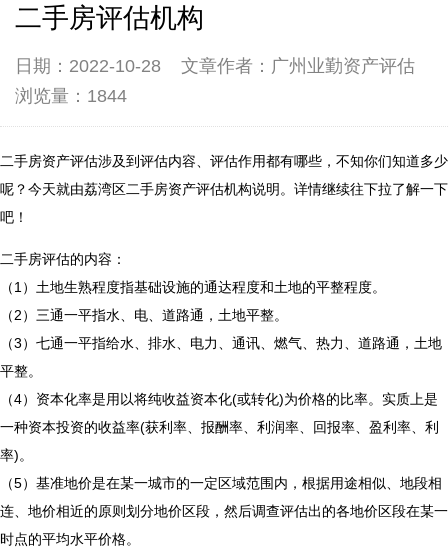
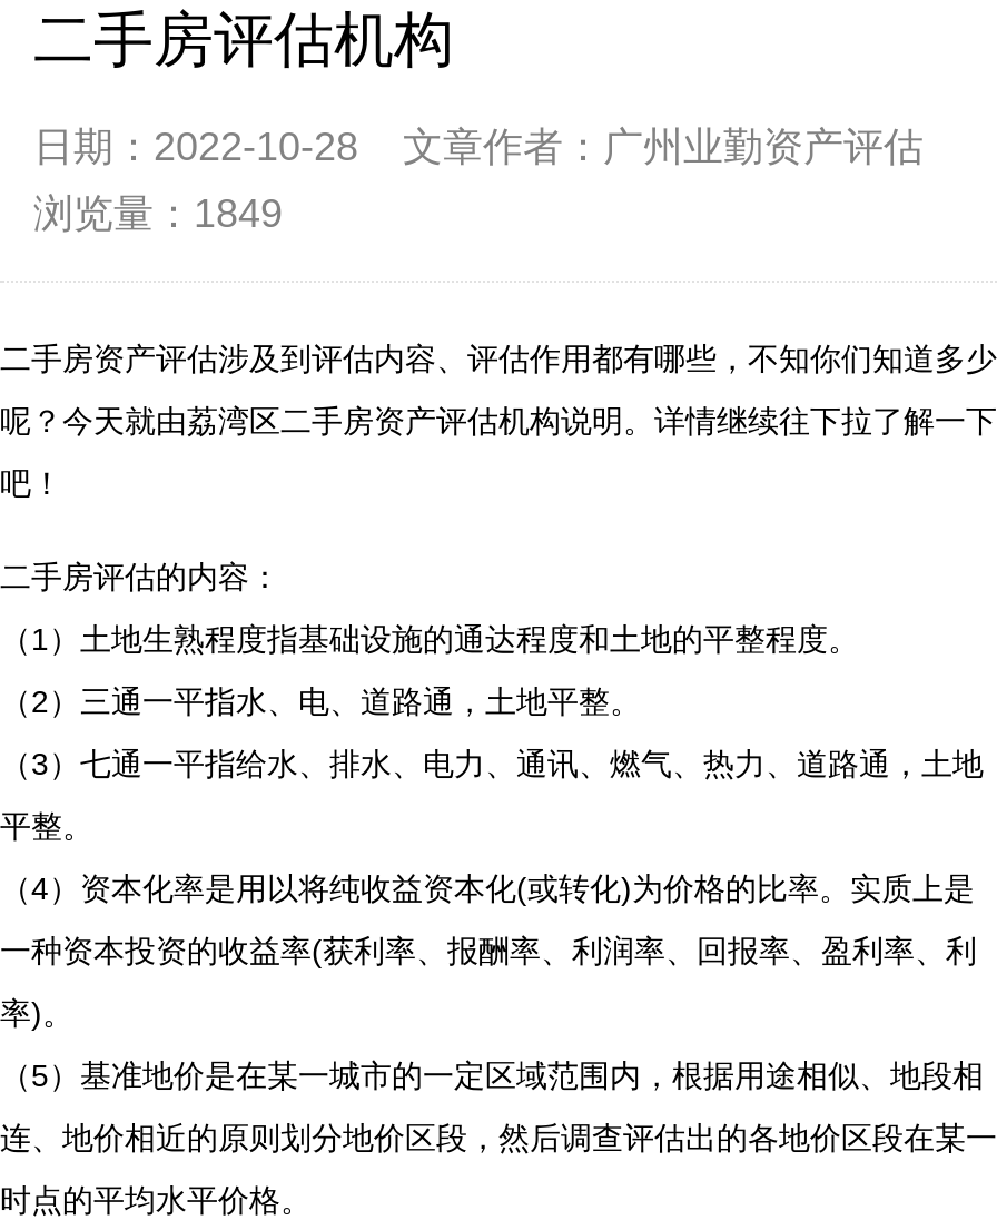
- 浏览量：1844
+ 浏览量：1849
